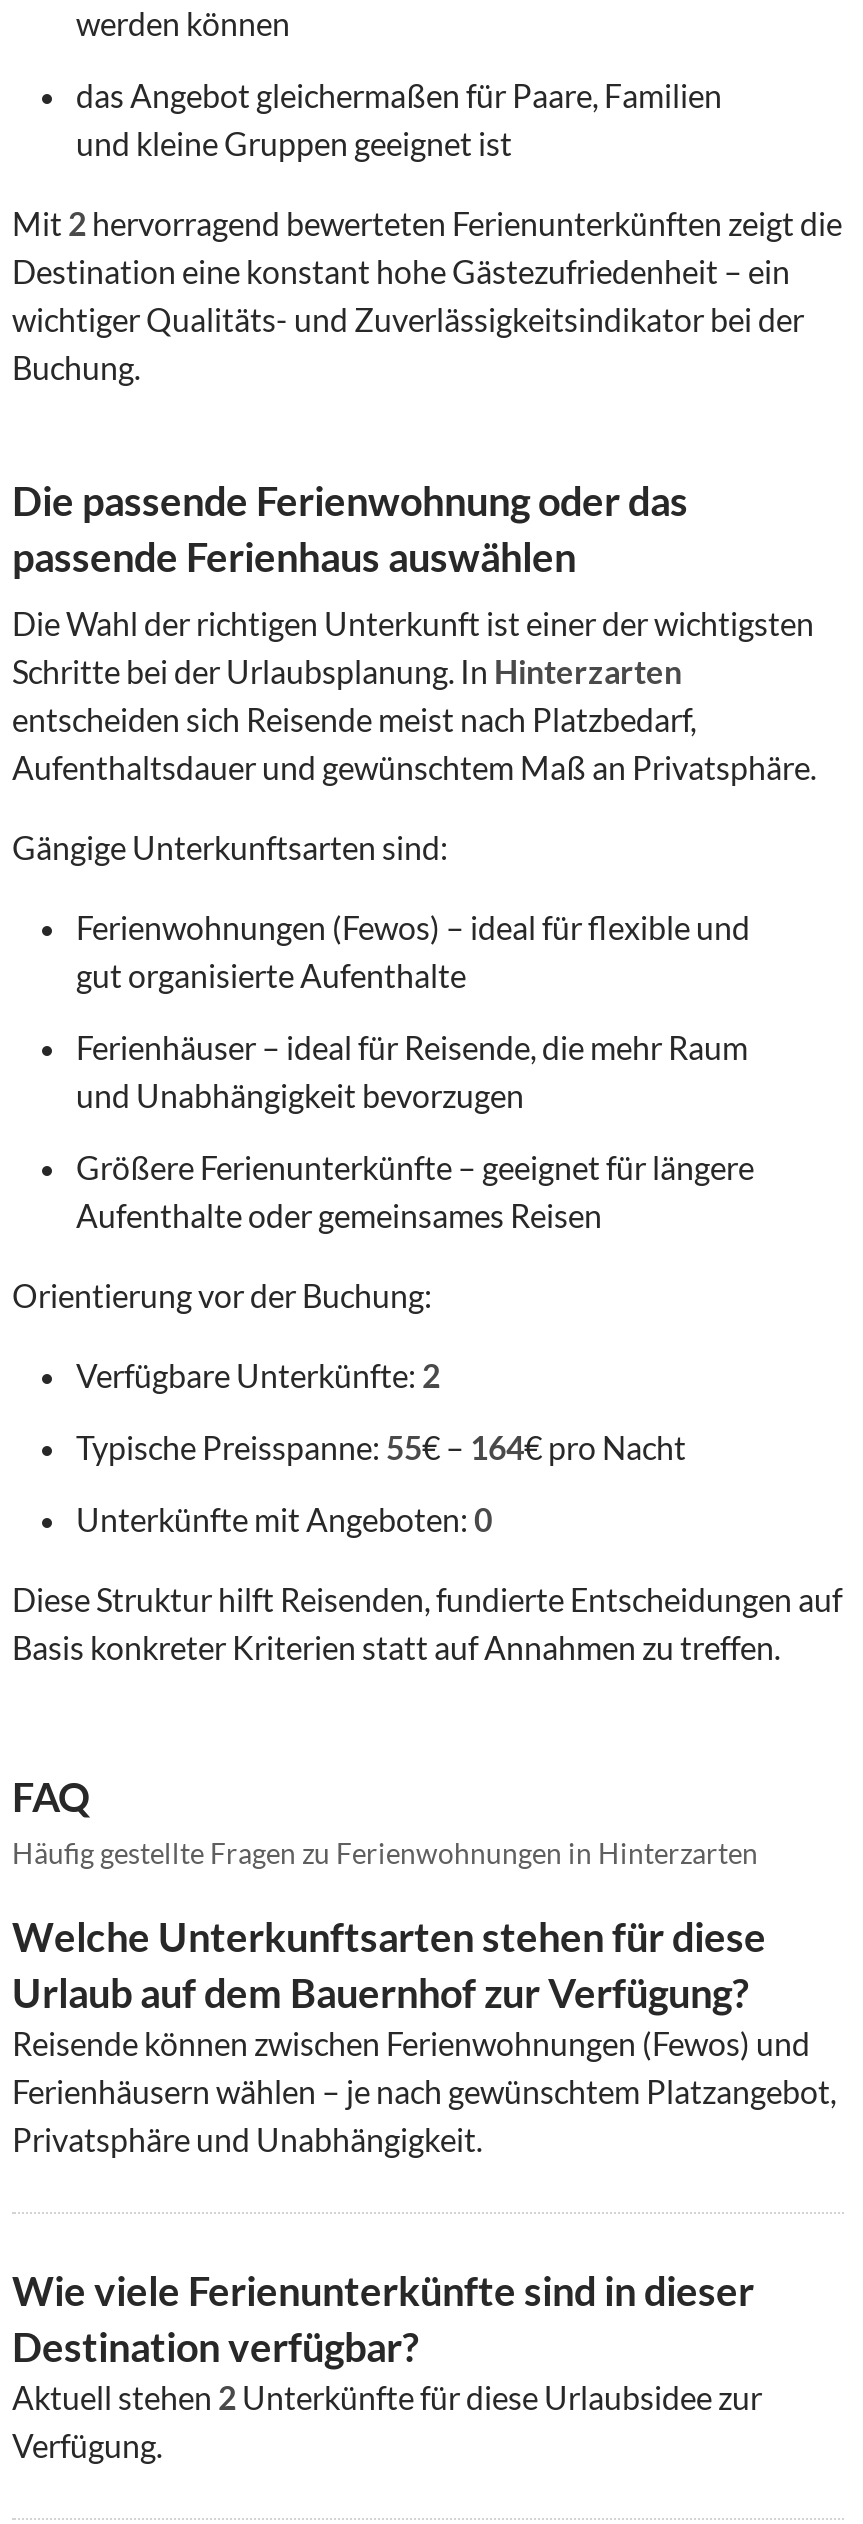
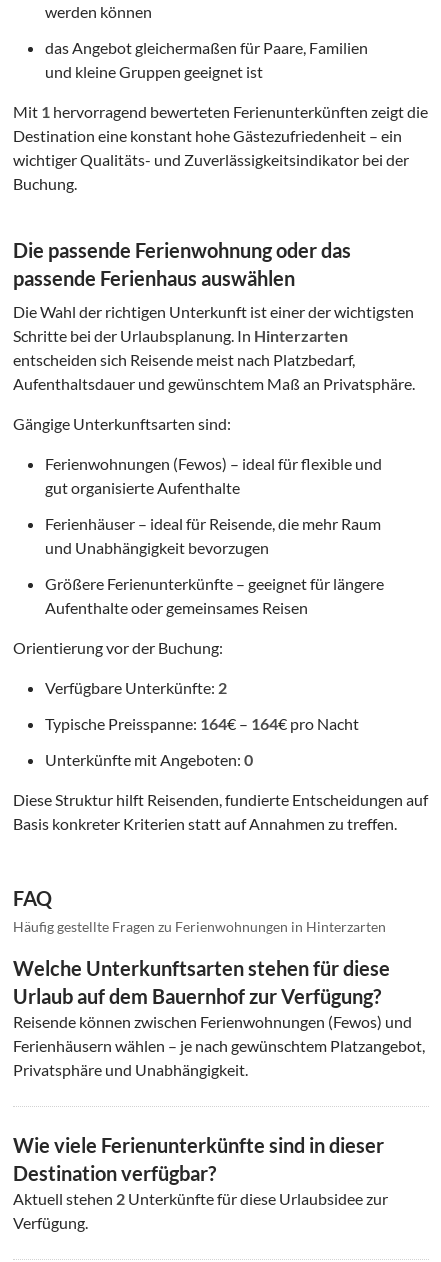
- Mit 2 hervorragend bewerteten Ferienunterkünften zeigt die
+ Mit 1 hervorragend bewerteten Ferienunterkünften zeigt die

- Typische Preisspanne: 55€ – 164€ pro Nacht
+ Typische Preisspanne: 164€ – 164€ pro Nacht
